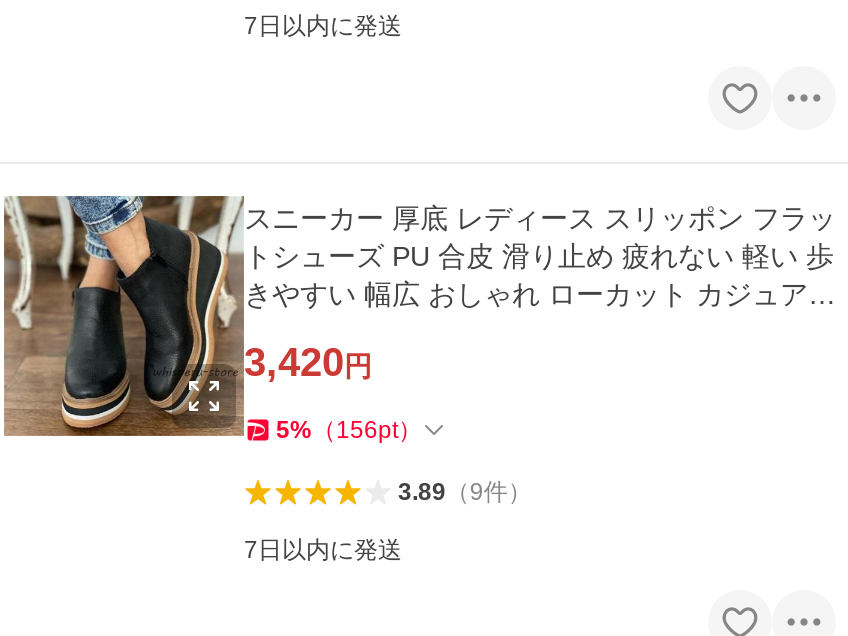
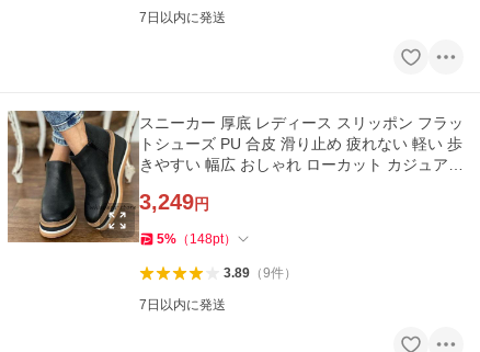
- 3,420円
+ 3,249円

- 5%（156pt）
+ 5%（148pt）
